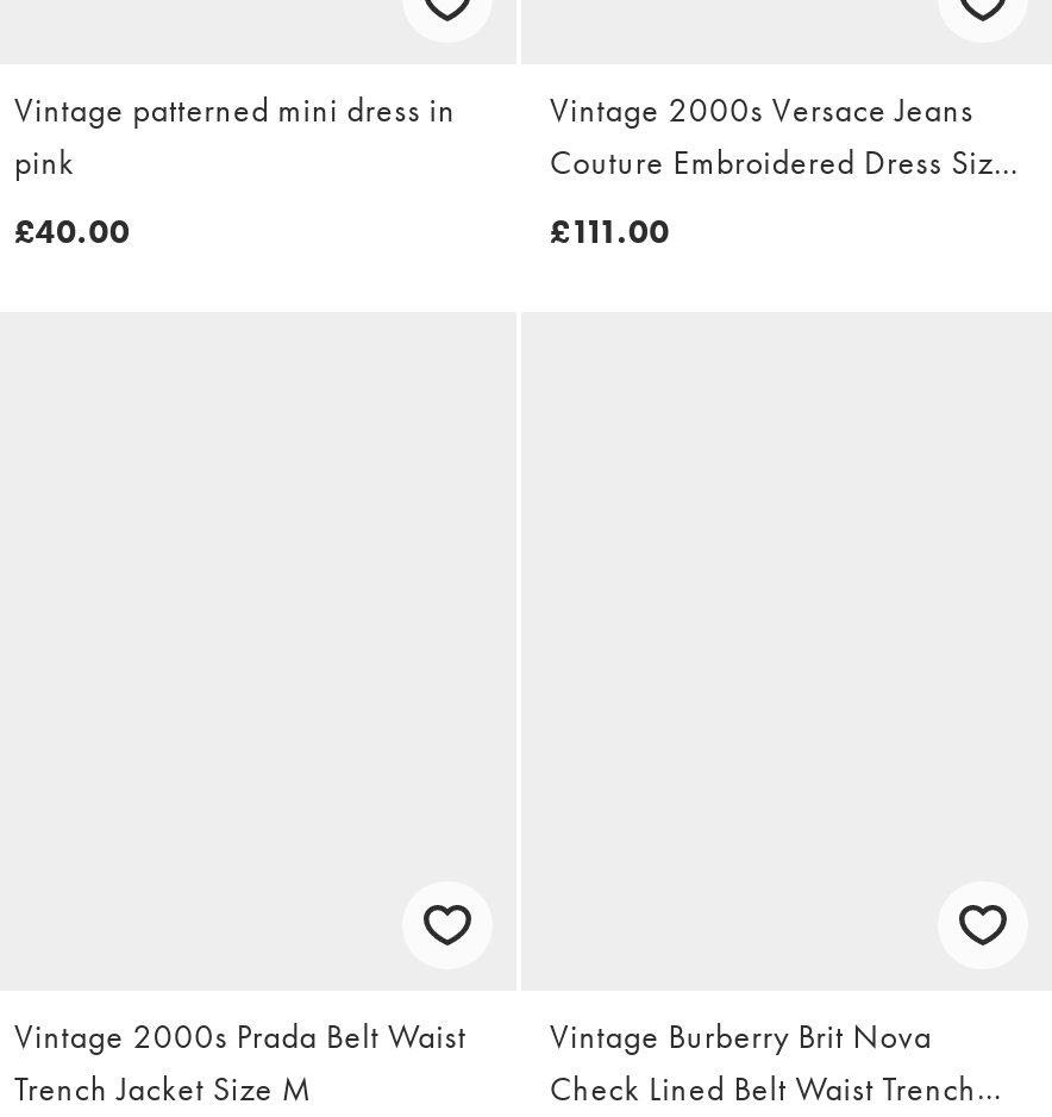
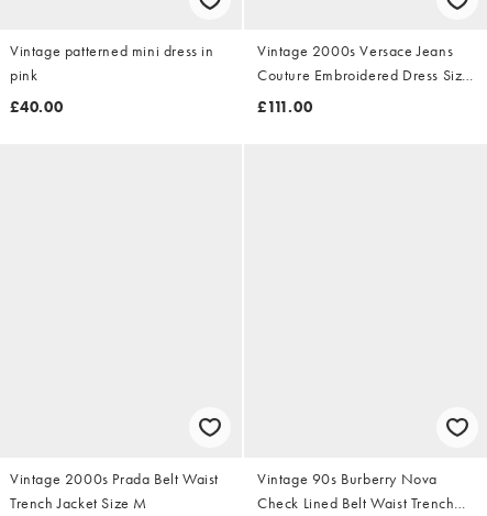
- Vintage Burberry Brit Nova
+ Vintage 90s Burberry Nova
